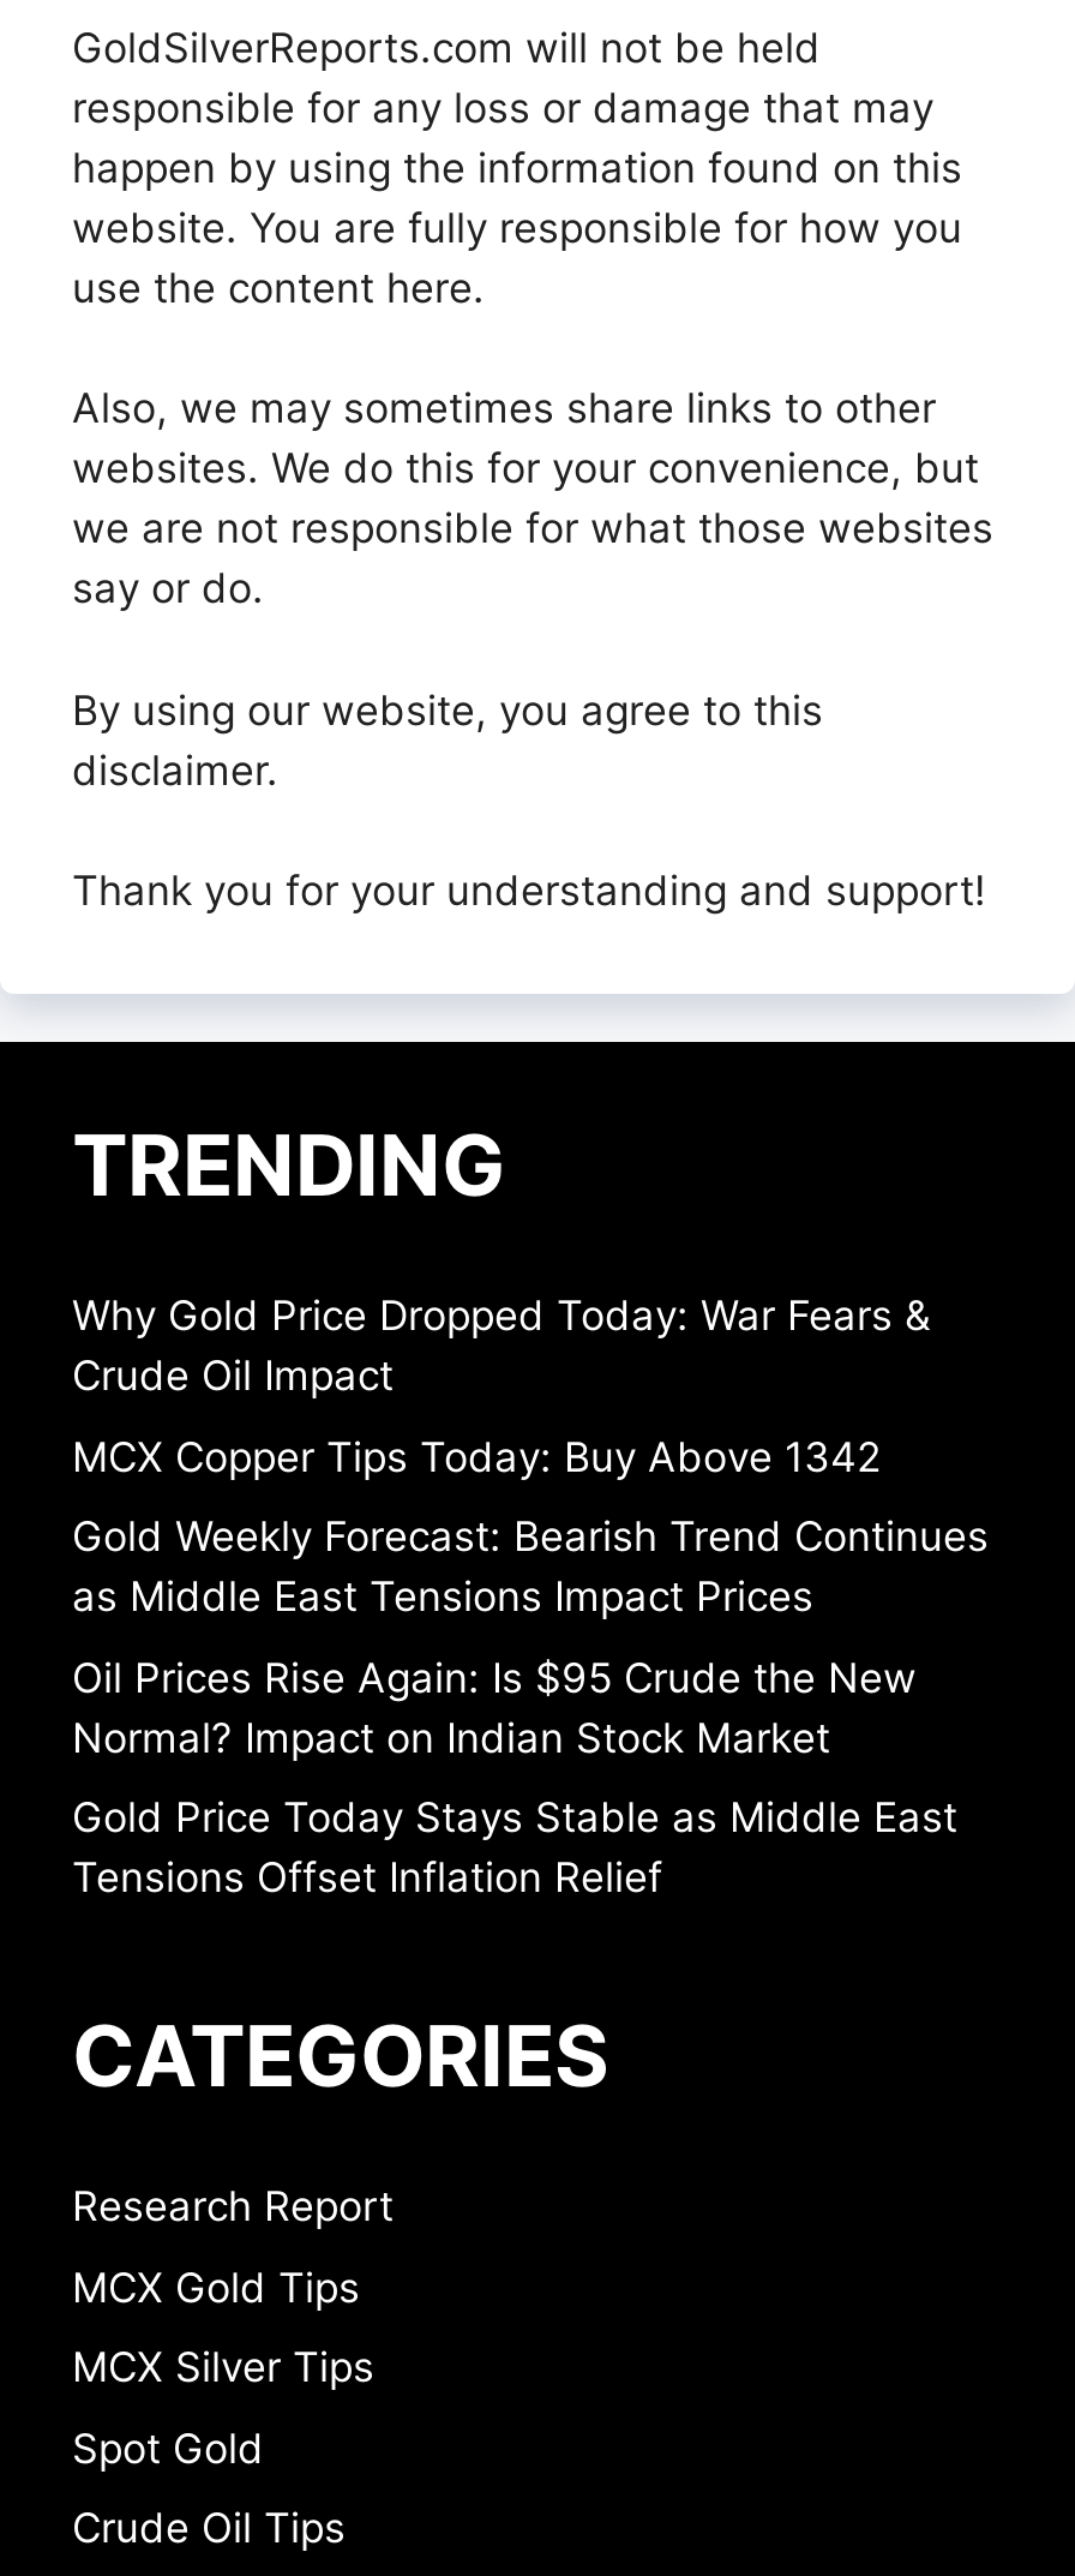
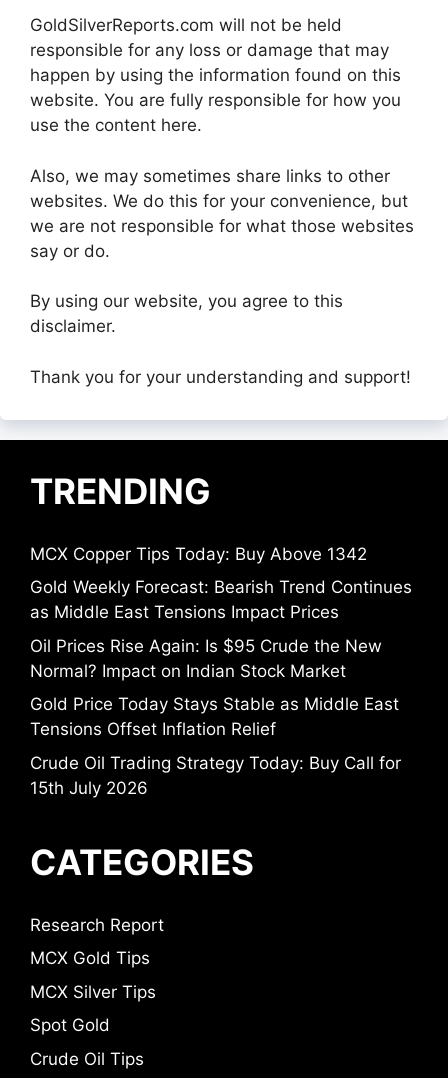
- Why Gold Price Dropped Today: War Fears &
- Crude Oil Impact

moved up: MCX Copper Tips Today: Buy Above 1342 | Gold Weekly Forecast: Bearish Trend Continues | as Middle East Tensions Impact Prices | Oil Prices Rise Again: Is $95 Crude the New | Normal? Impact on Indian Stock Market | Gold Price Today Stays Stable as Middle East | Tensions Offset Inflation Relief

+ Crude Oil Trading Strategy Today: Buy Call for
+ 15th July 2026
